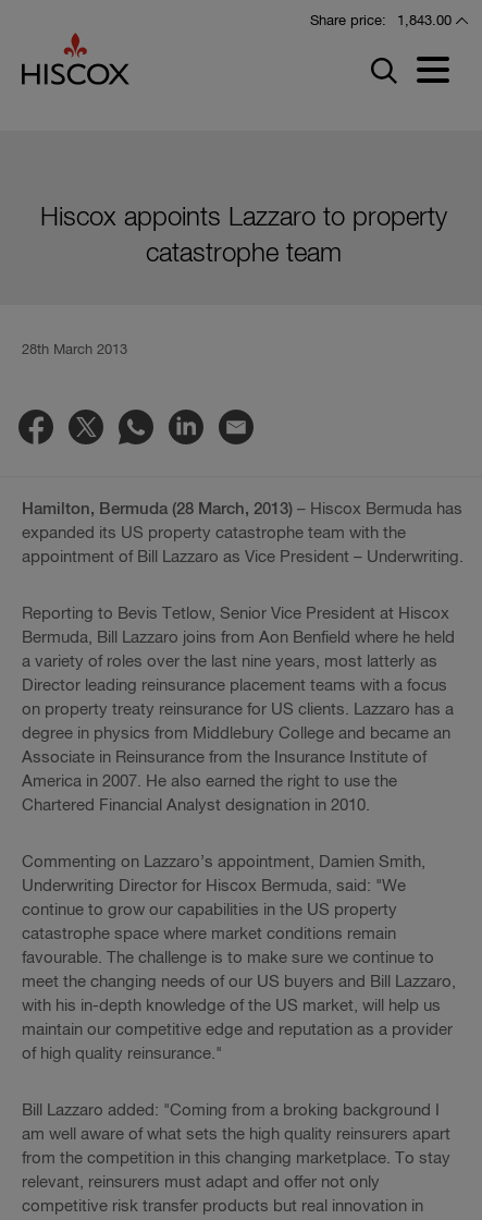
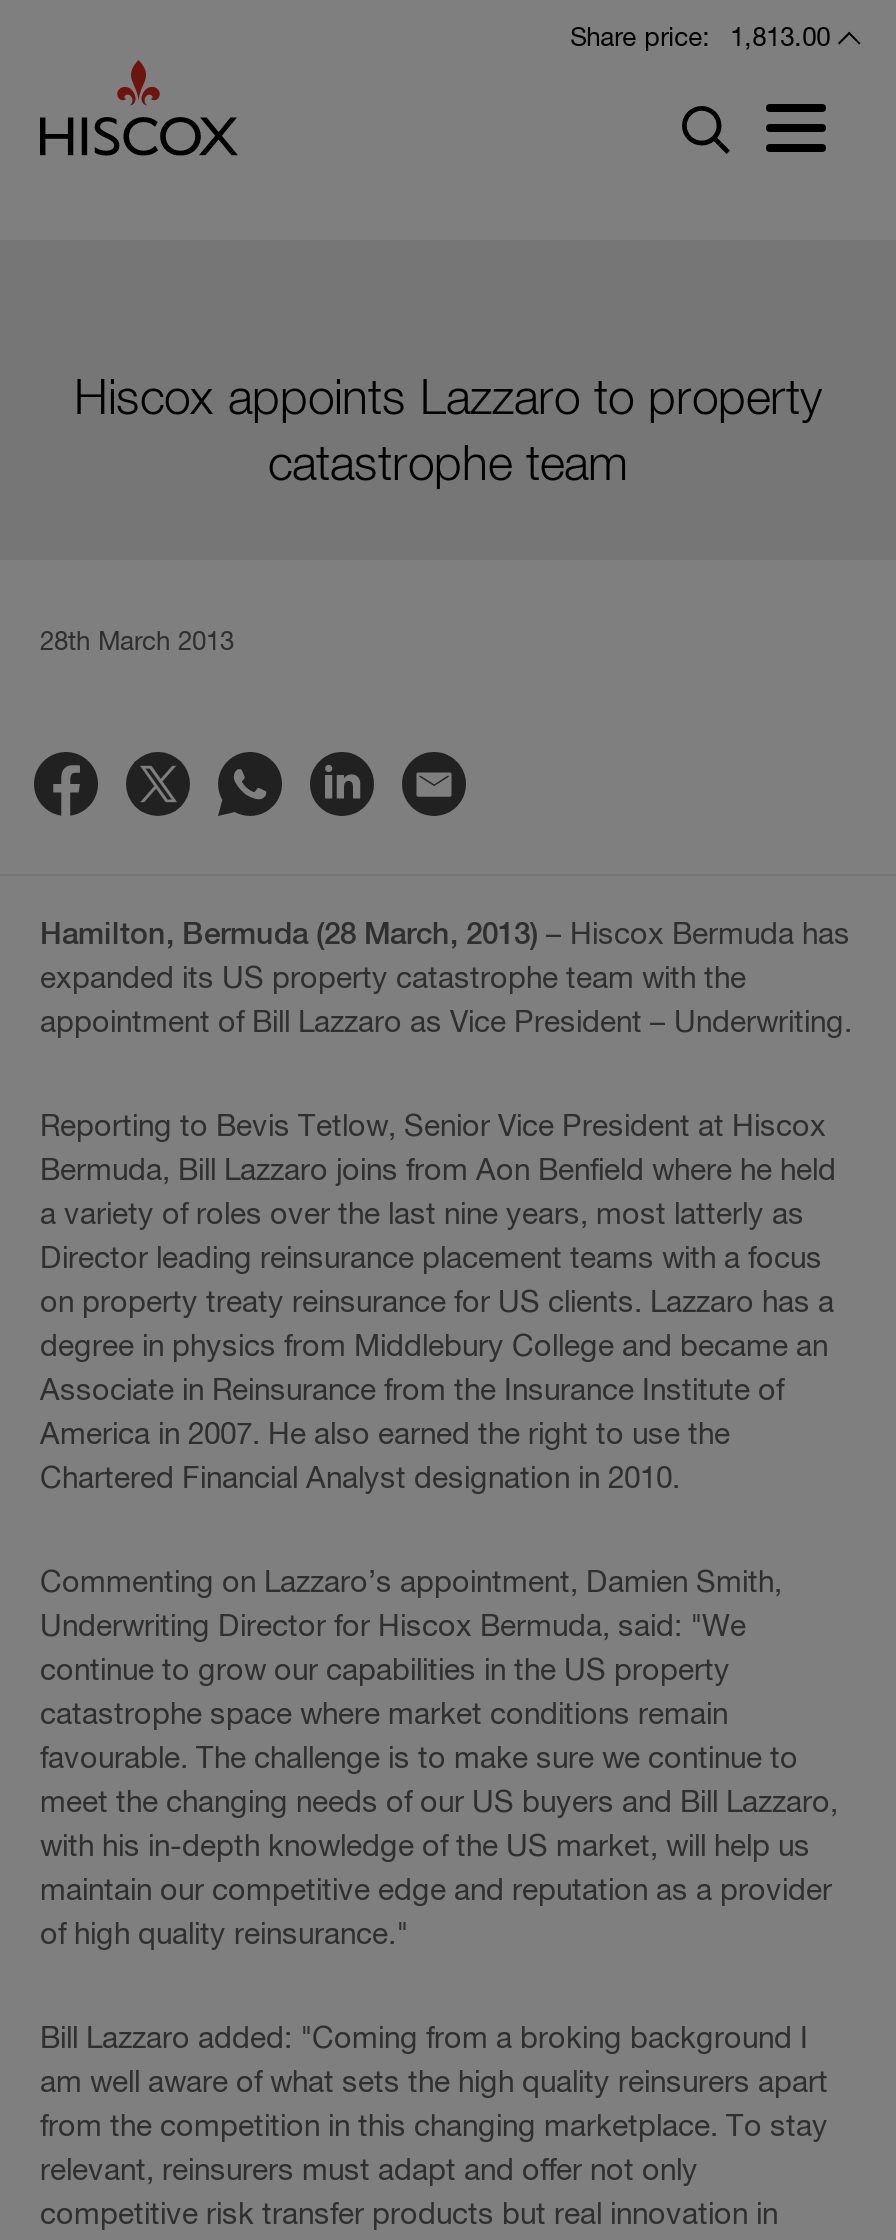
- Share price: 1,843.00
+ Share price: 1,813.00
